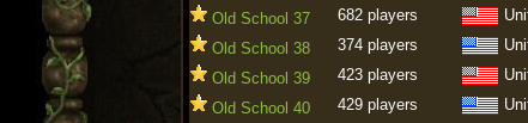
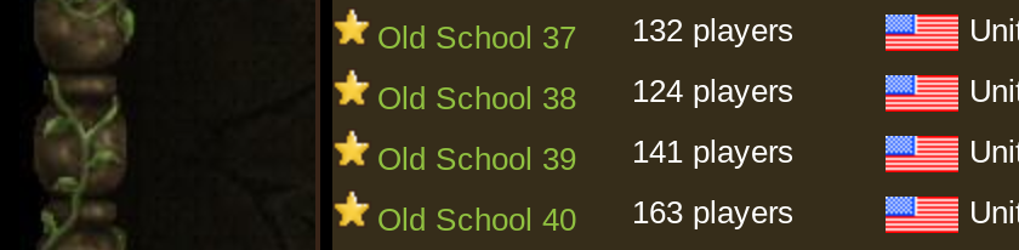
- Old School 37 682 players
+ Old School 37 132 players

- Old School 38 374 players
+ Old School 38 124 players

- Old School 39 423 players
+ Old School 39 141 players

- Old School 40 429 players
+ Old School 40 163 players
